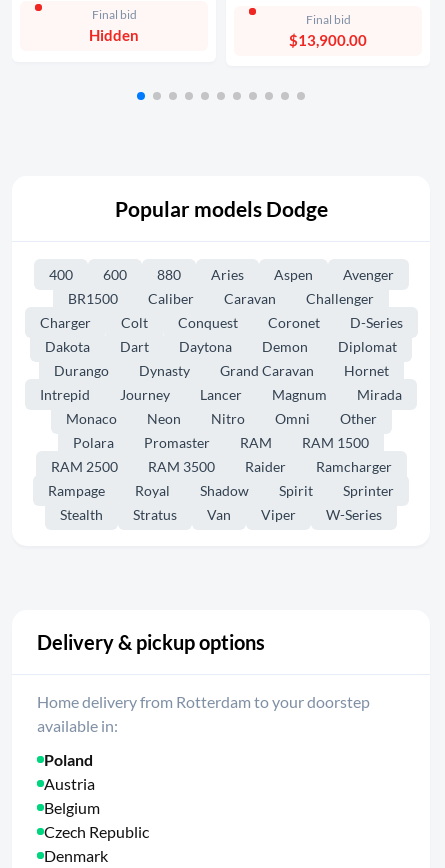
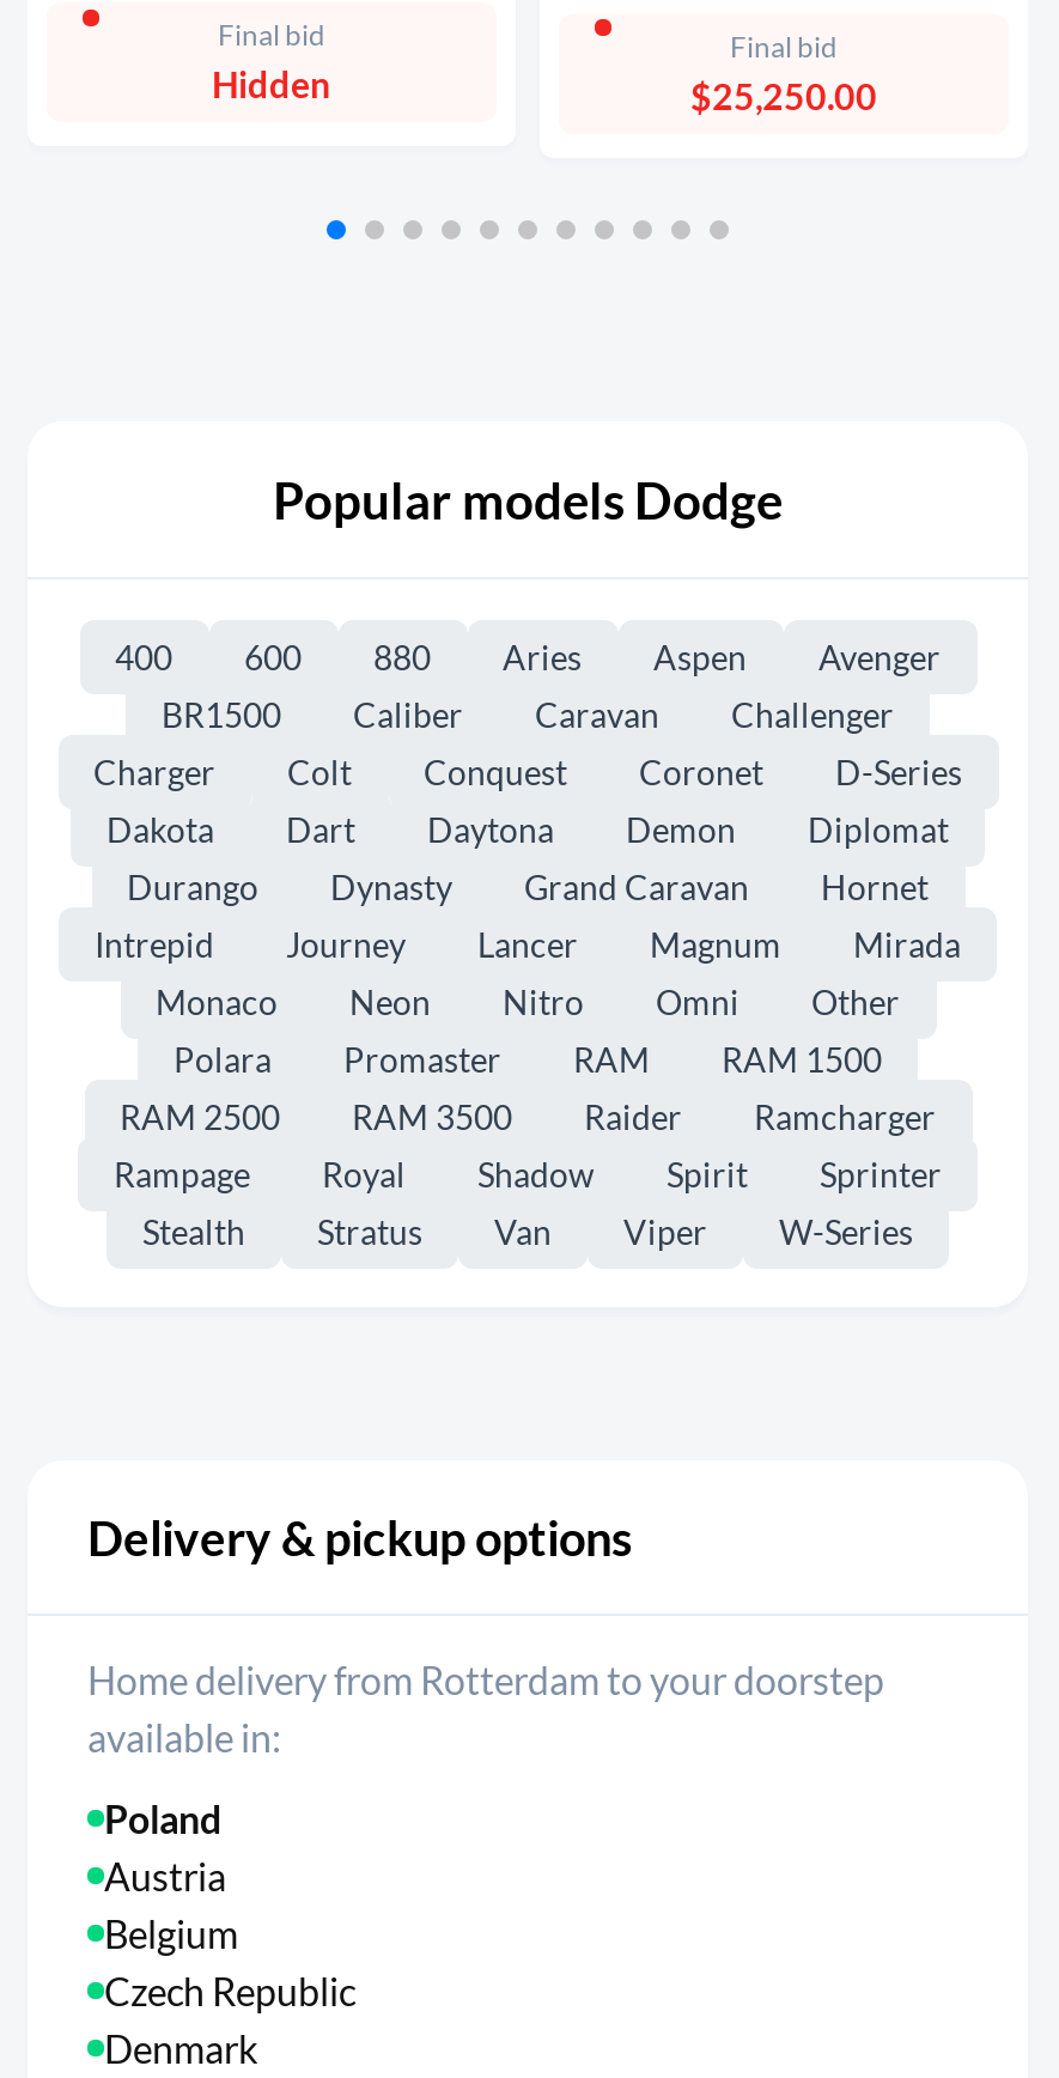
- $13,900.00
+ $25,250.00
